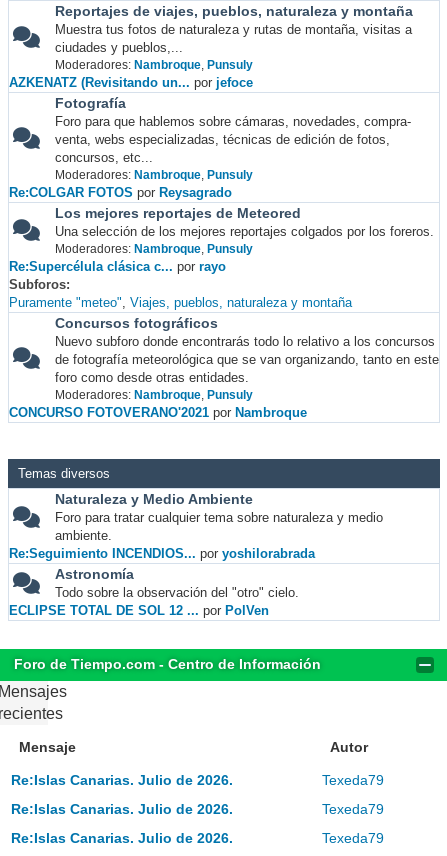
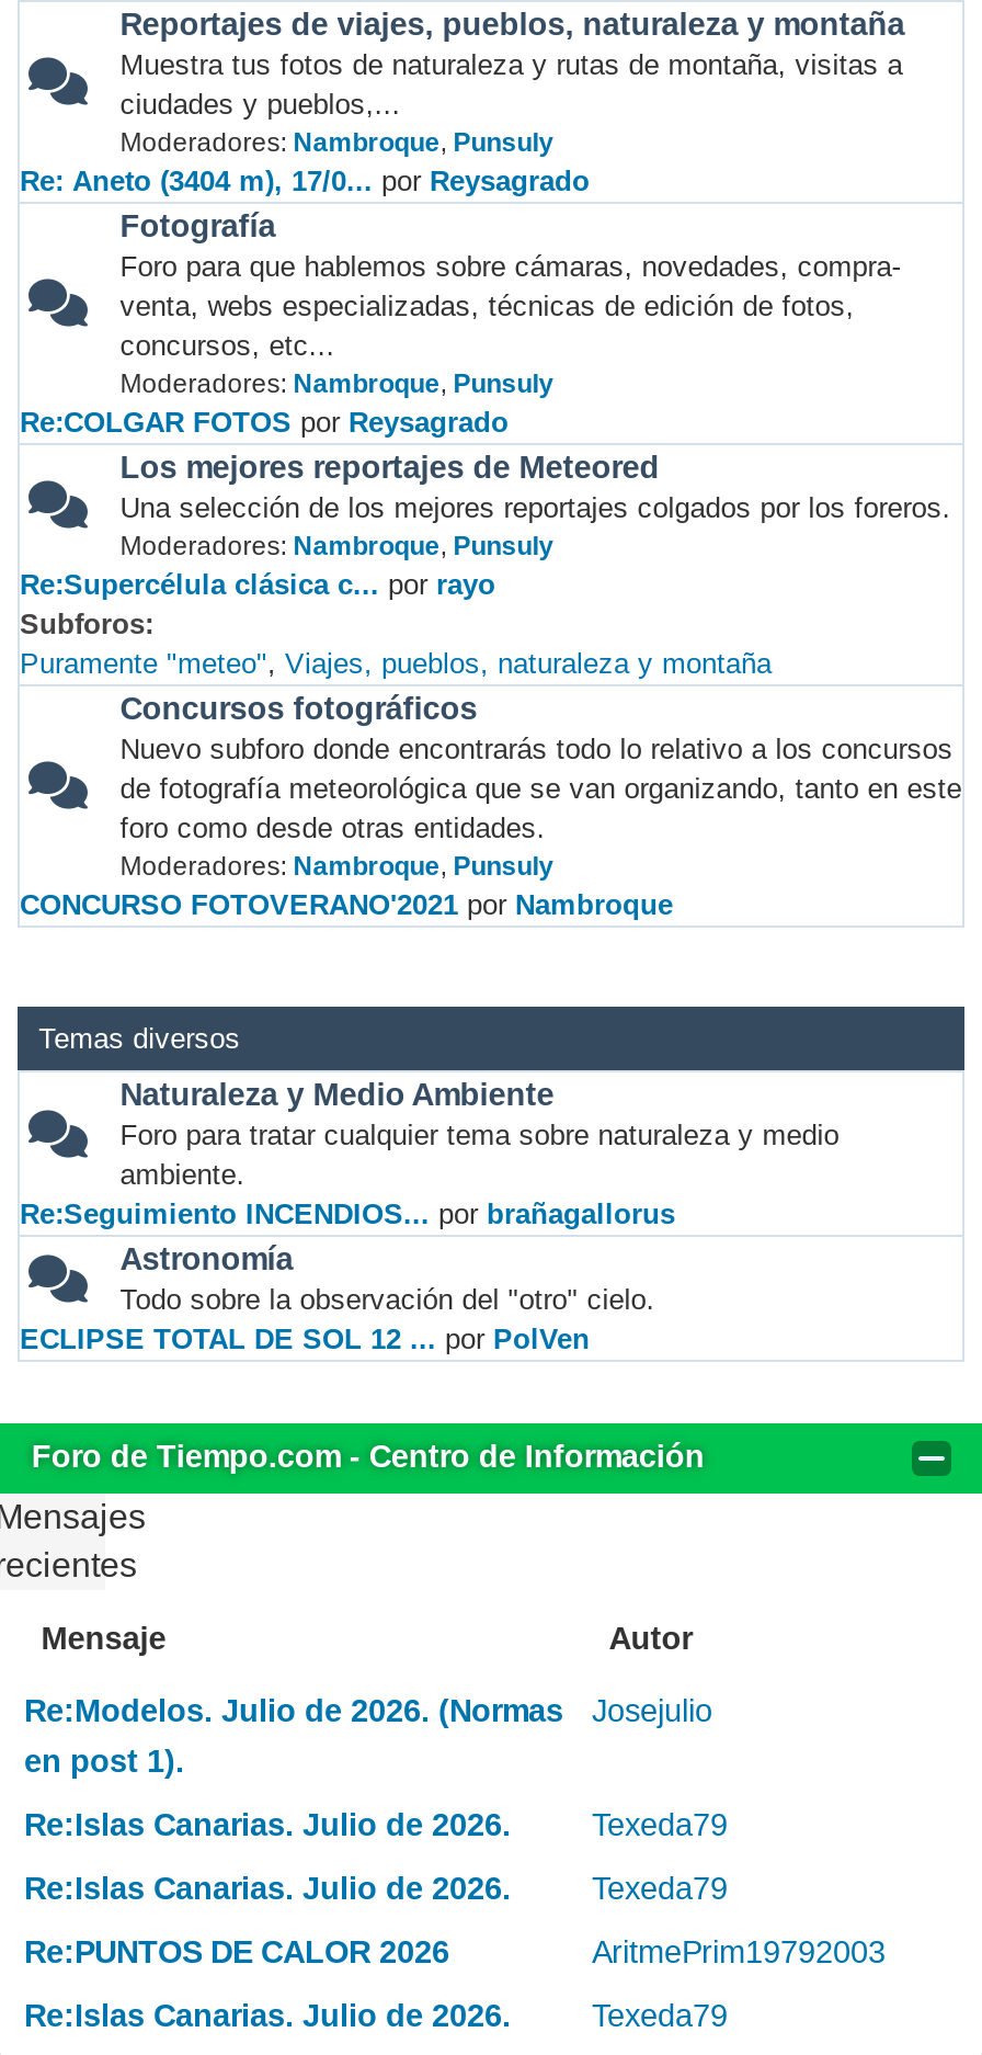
- AZKENATZ (Revisitando un... por jefoce
+ Re: Aneto (3404 m), 17/0... por Reysagrado

- Re:Seguimiento INCENDIOS... por yoshilorabrada
+ Re:Seguimiento INCENDIOS... por brañagallorus

+ Re:Modelos. Julio de 2026. (Normas
+ en post 1).

+ Josejulio

+ Re:PUNTOS DE CALOR 2026
+ AritmePrim19792003
